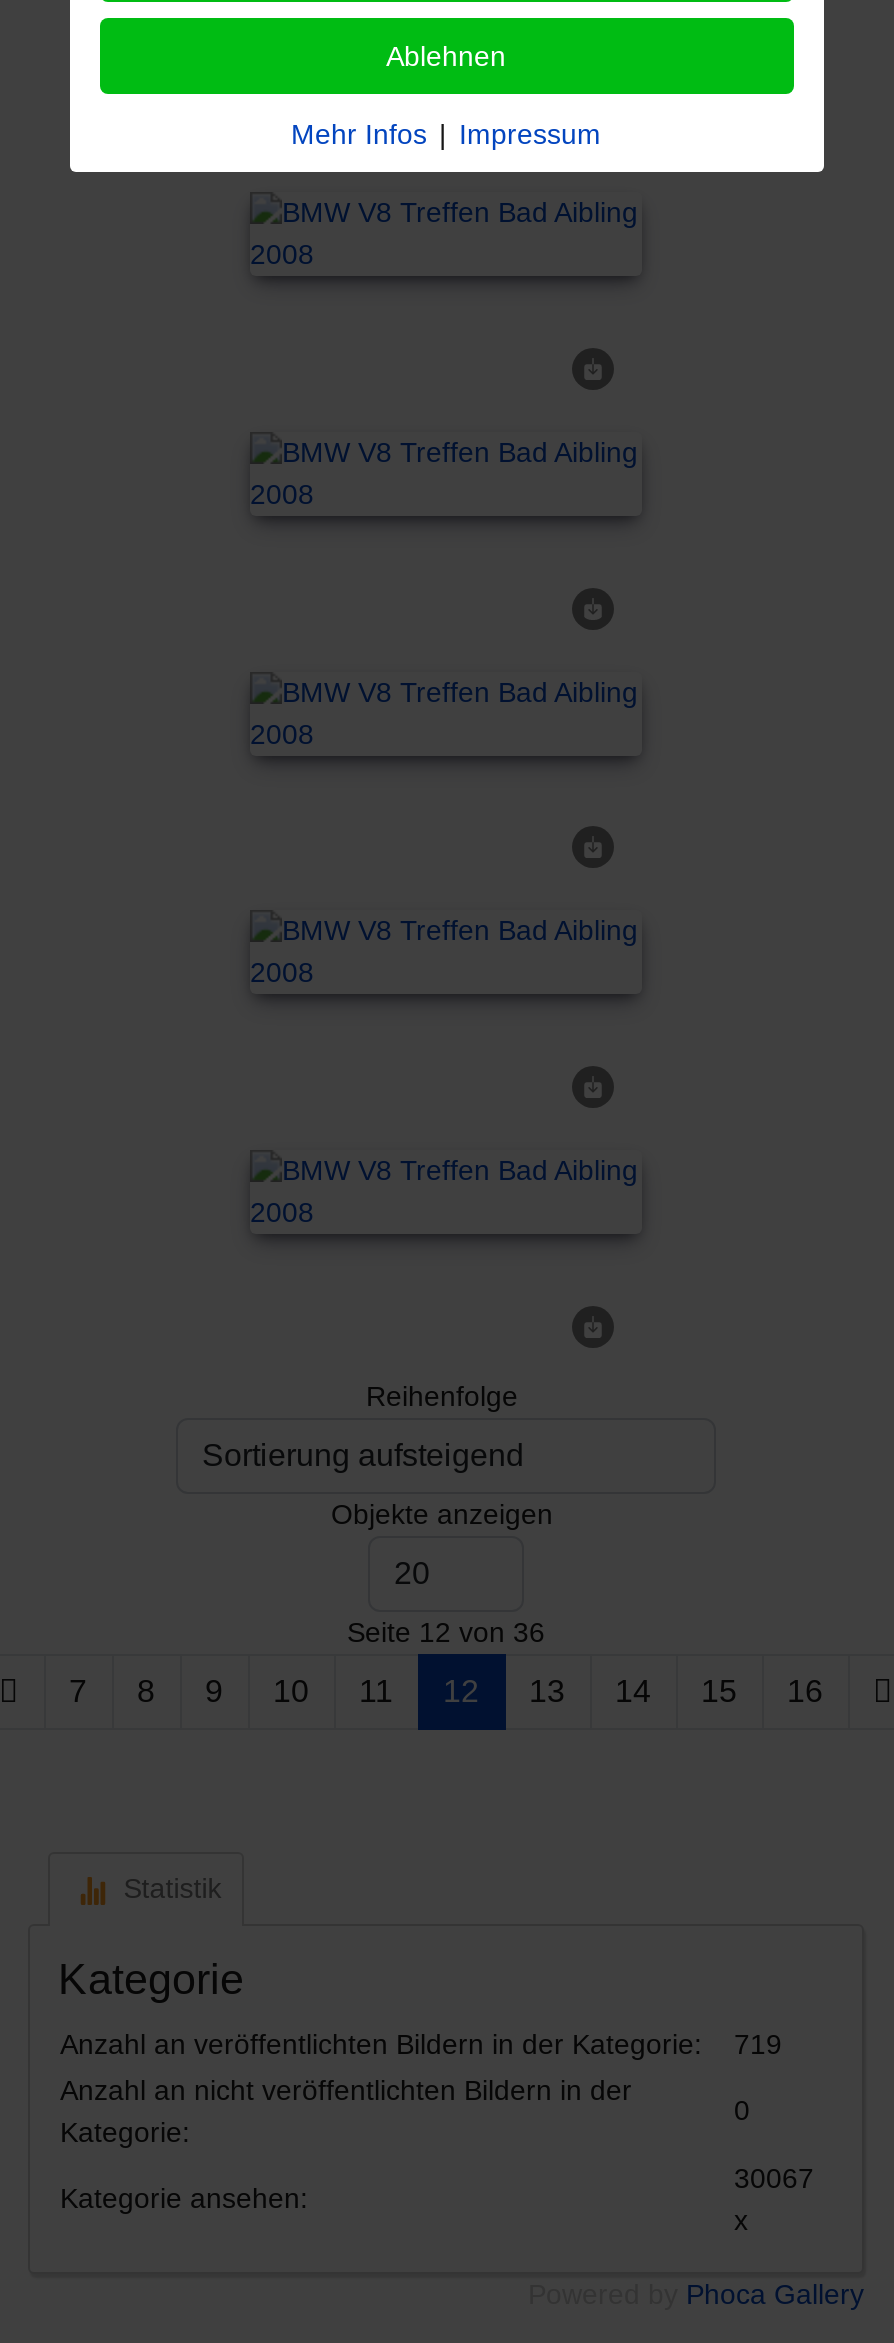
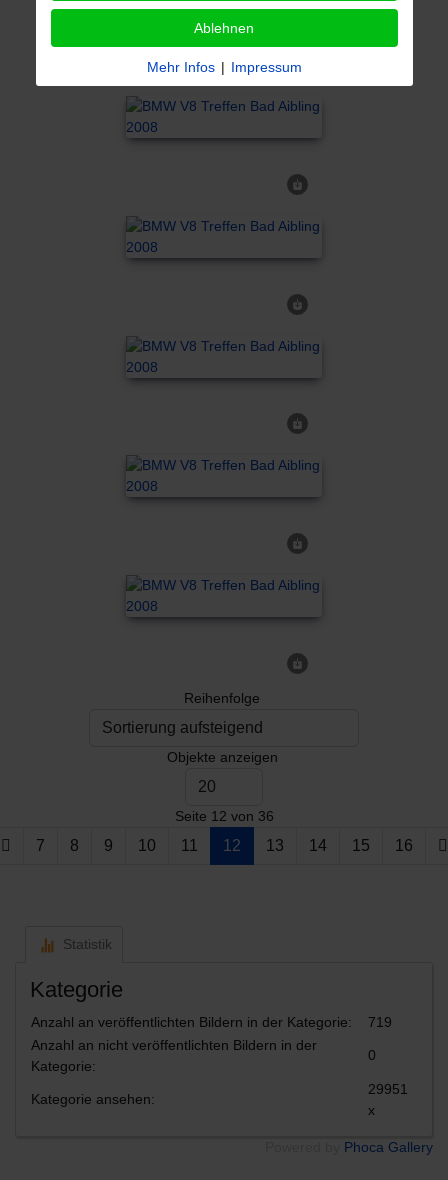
- 30067
+ 29951
